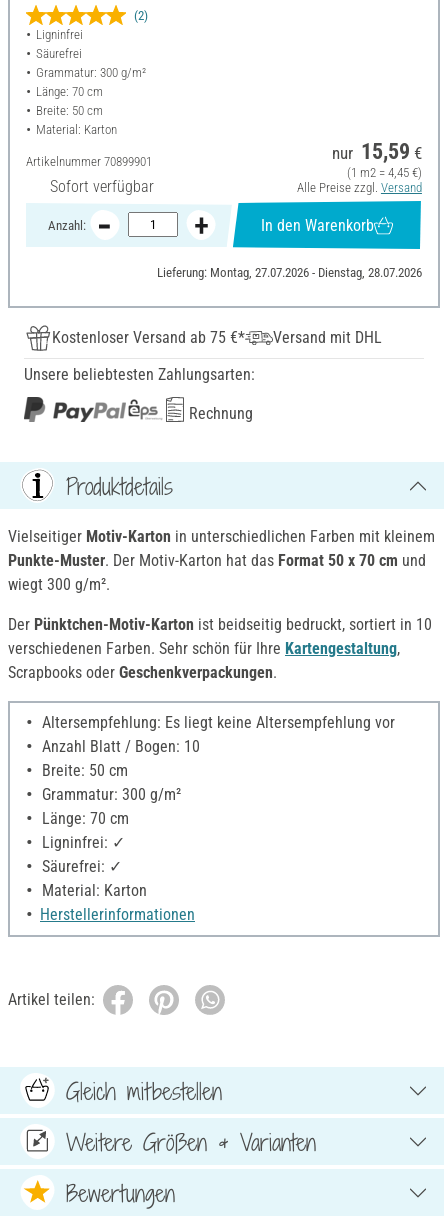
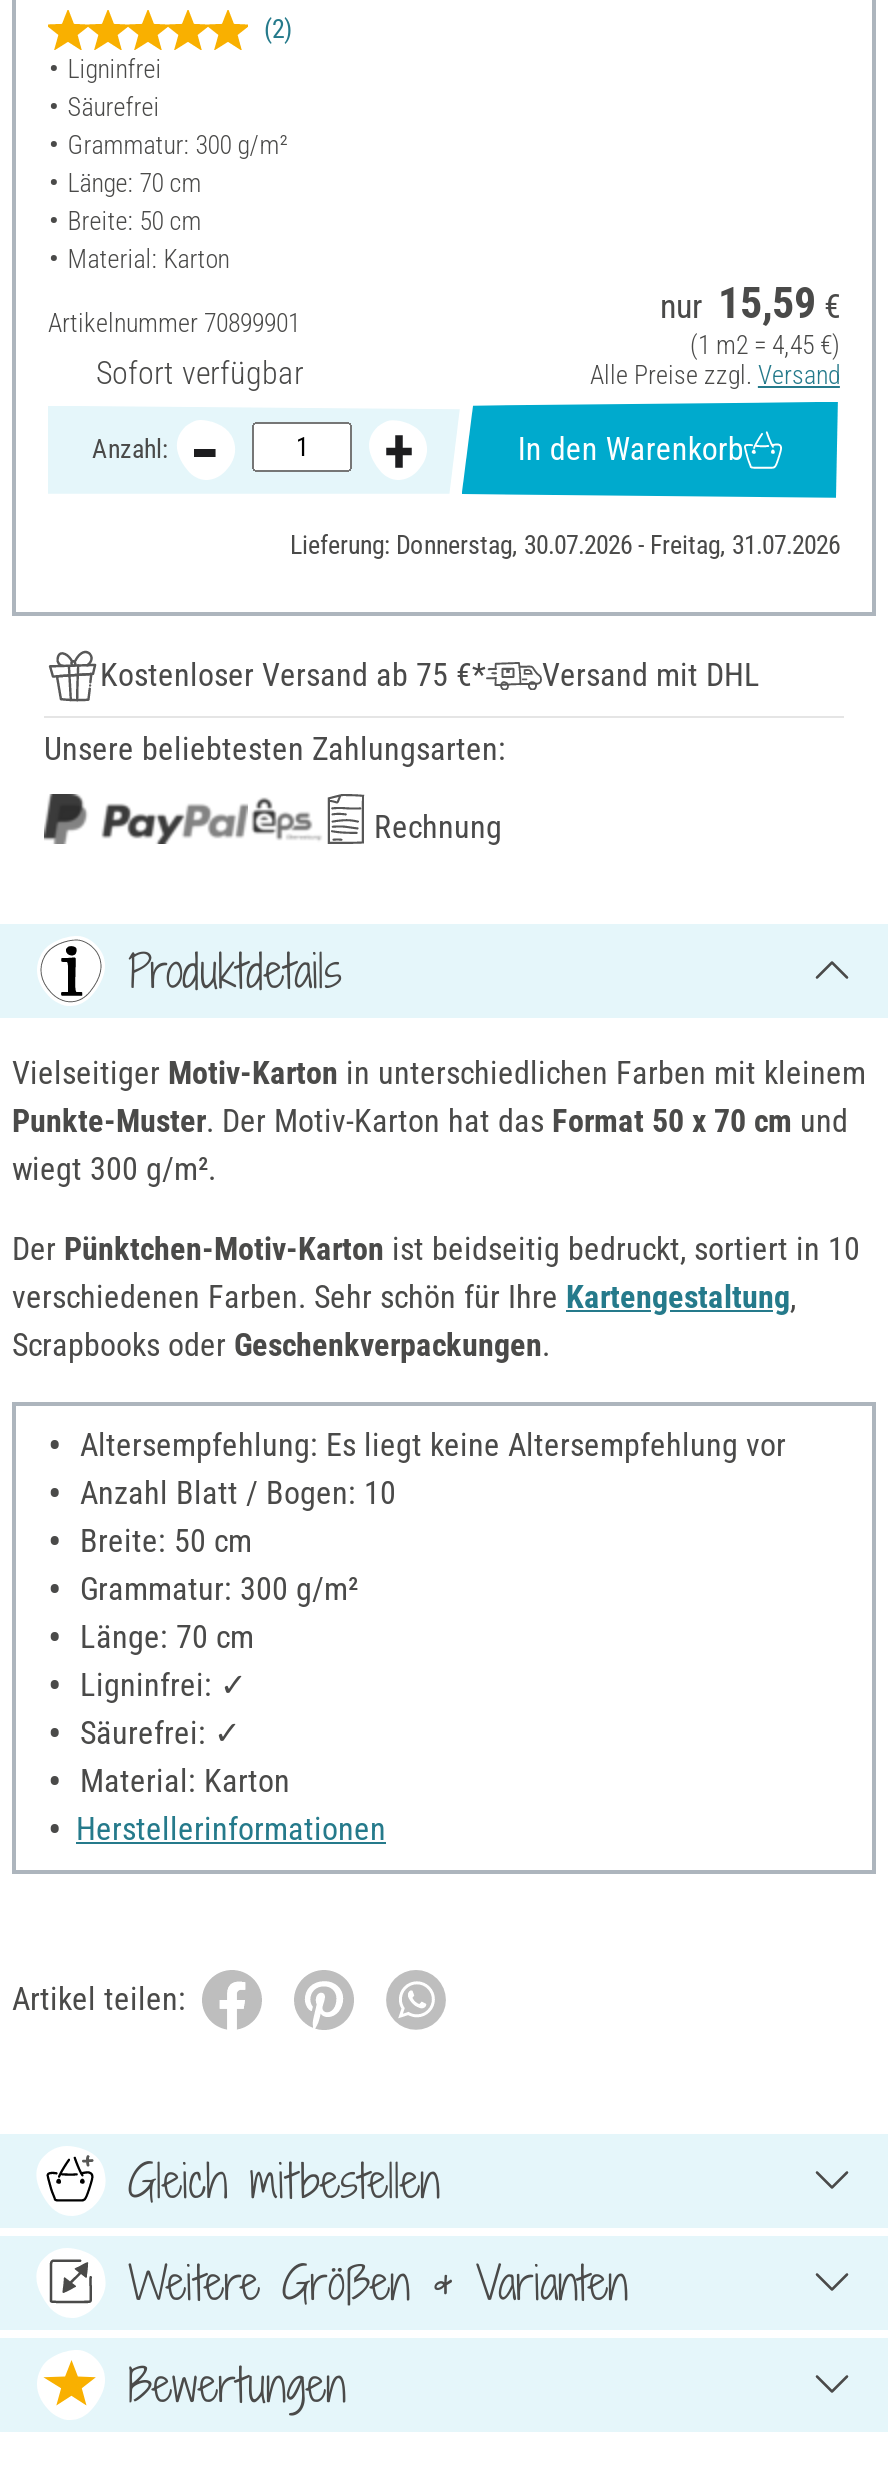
- Lieferung: Montag, 27.07.2026 - Dienstag, 28.07.2026
+ Lieferung: Donnerstag, 30.07.2026 - Freitag, 31.07.2026
